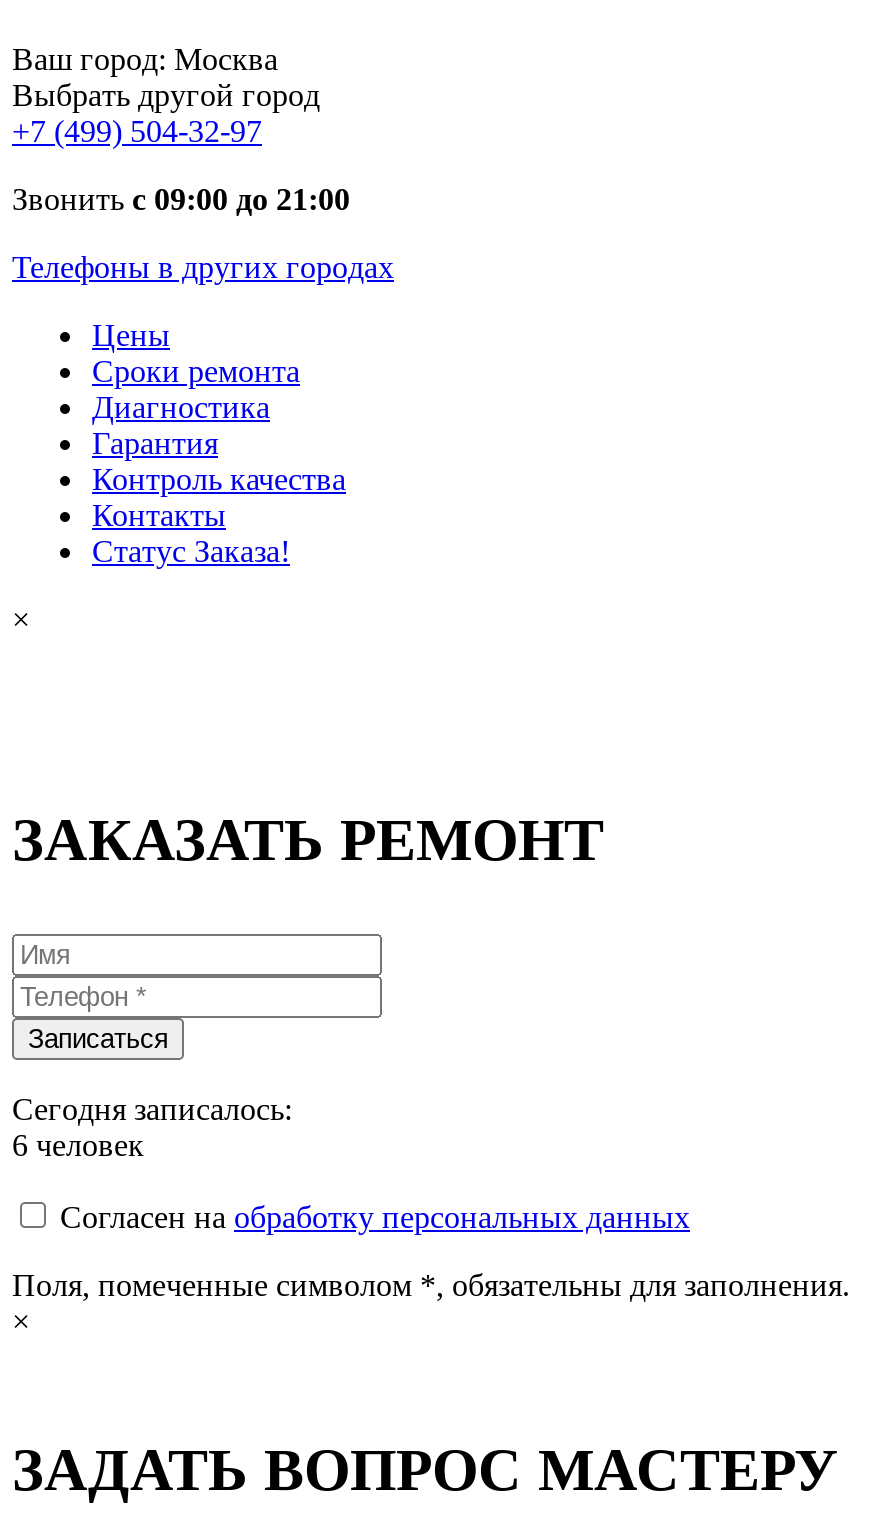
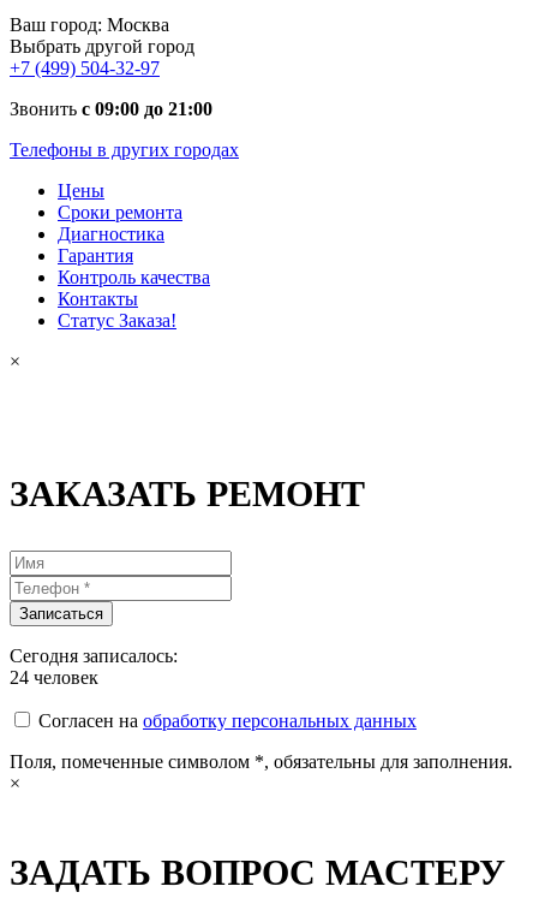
- 6 человек
+ 24 человек
